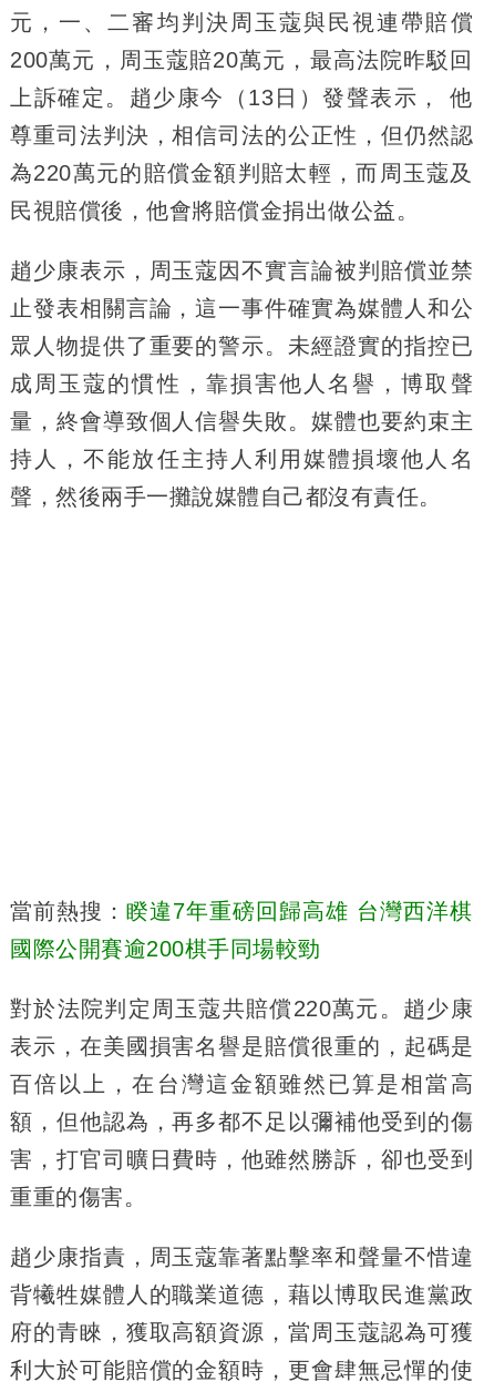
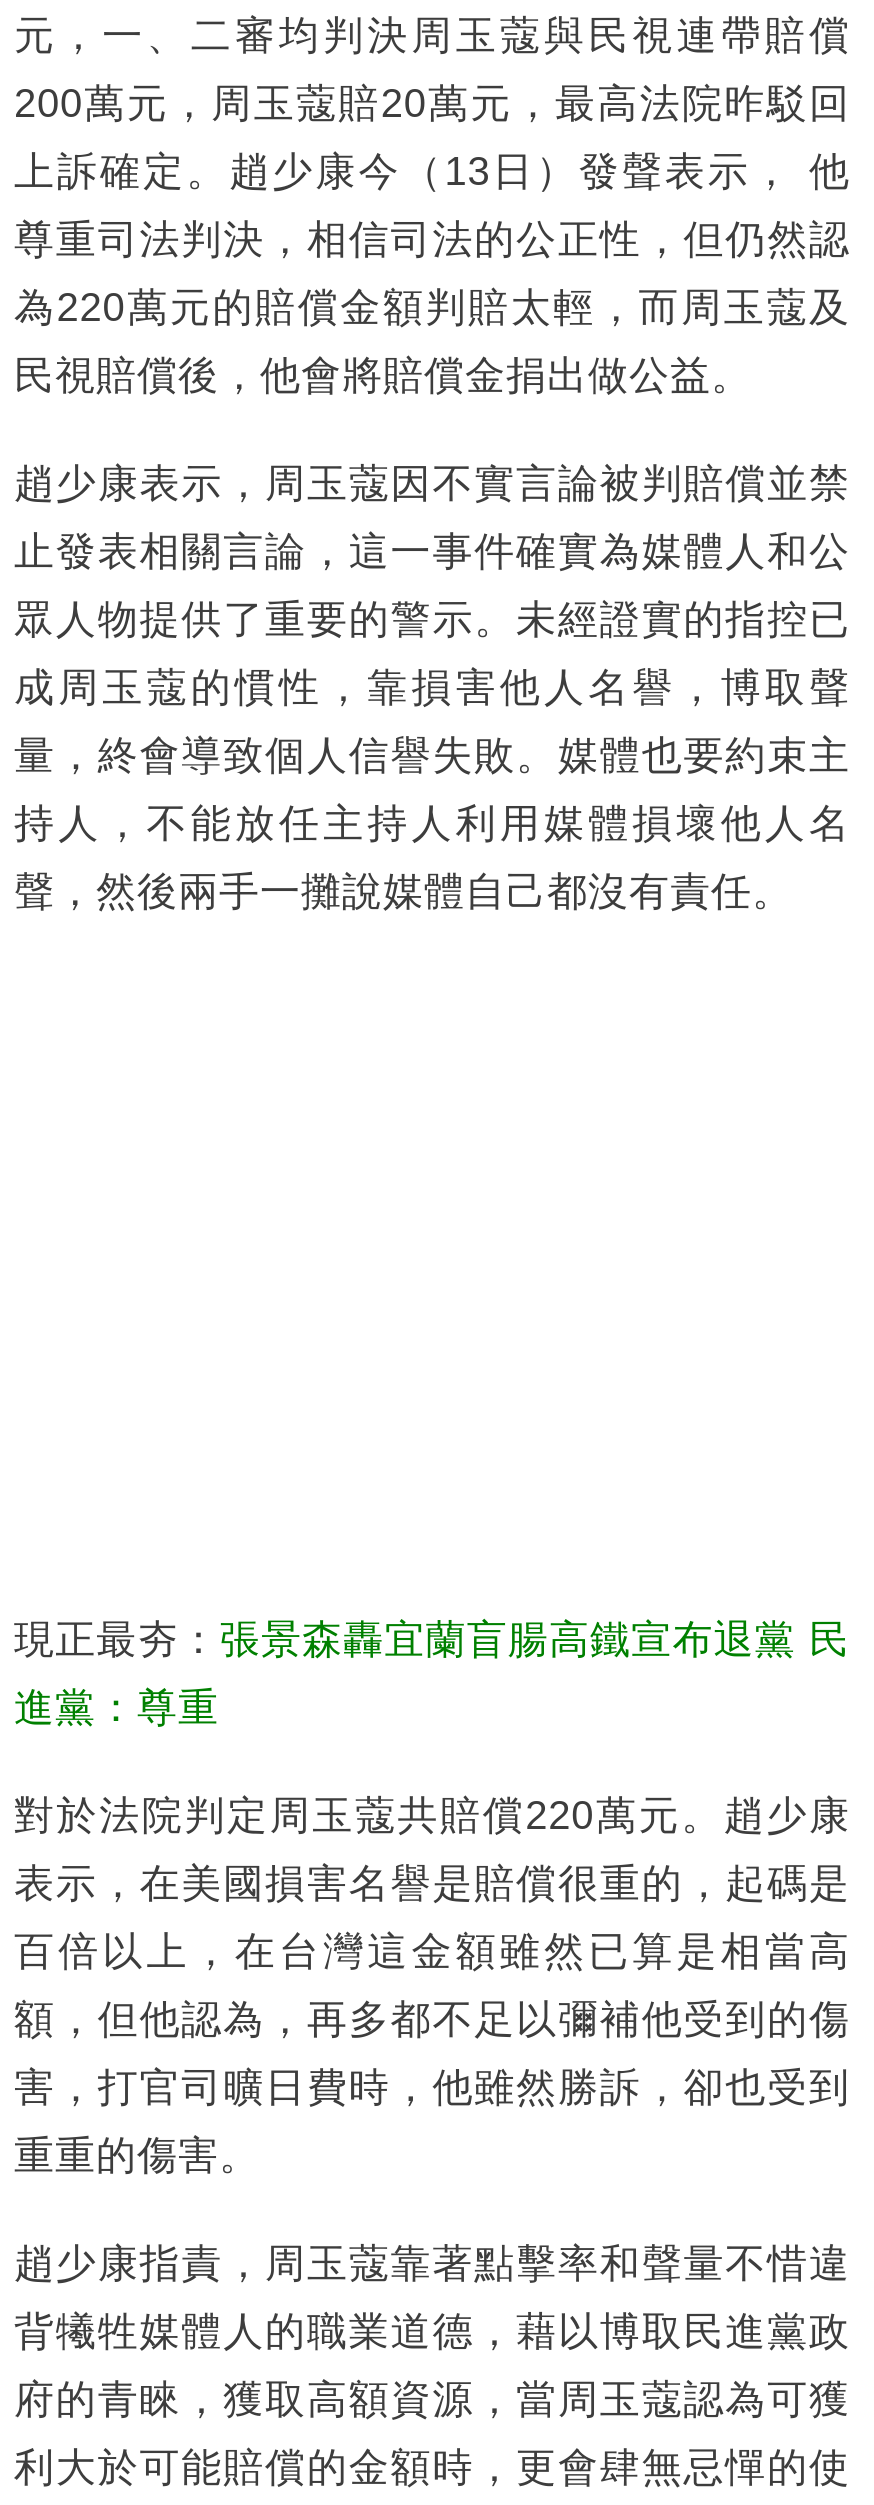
- 當前熱搜：睽違7年重磅回歸高雄 台灣西洋棋
+ 現正最夯：張景森轟宜蘭盲腸高鐵宣布退黨 民

- 國際公開賽逾200棋手同場較勁
+ 進黨：尊重
